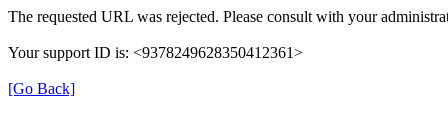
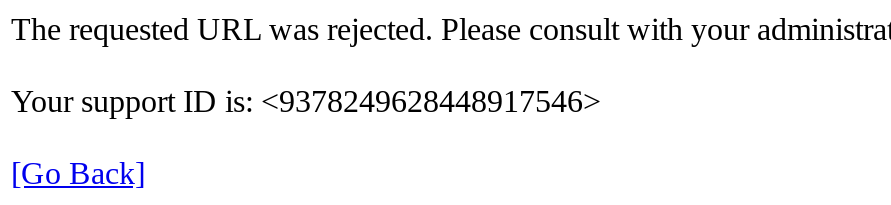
- Your support ID is: <9378249628350412361>
+ Your support ID is: <9378249628448917546>
